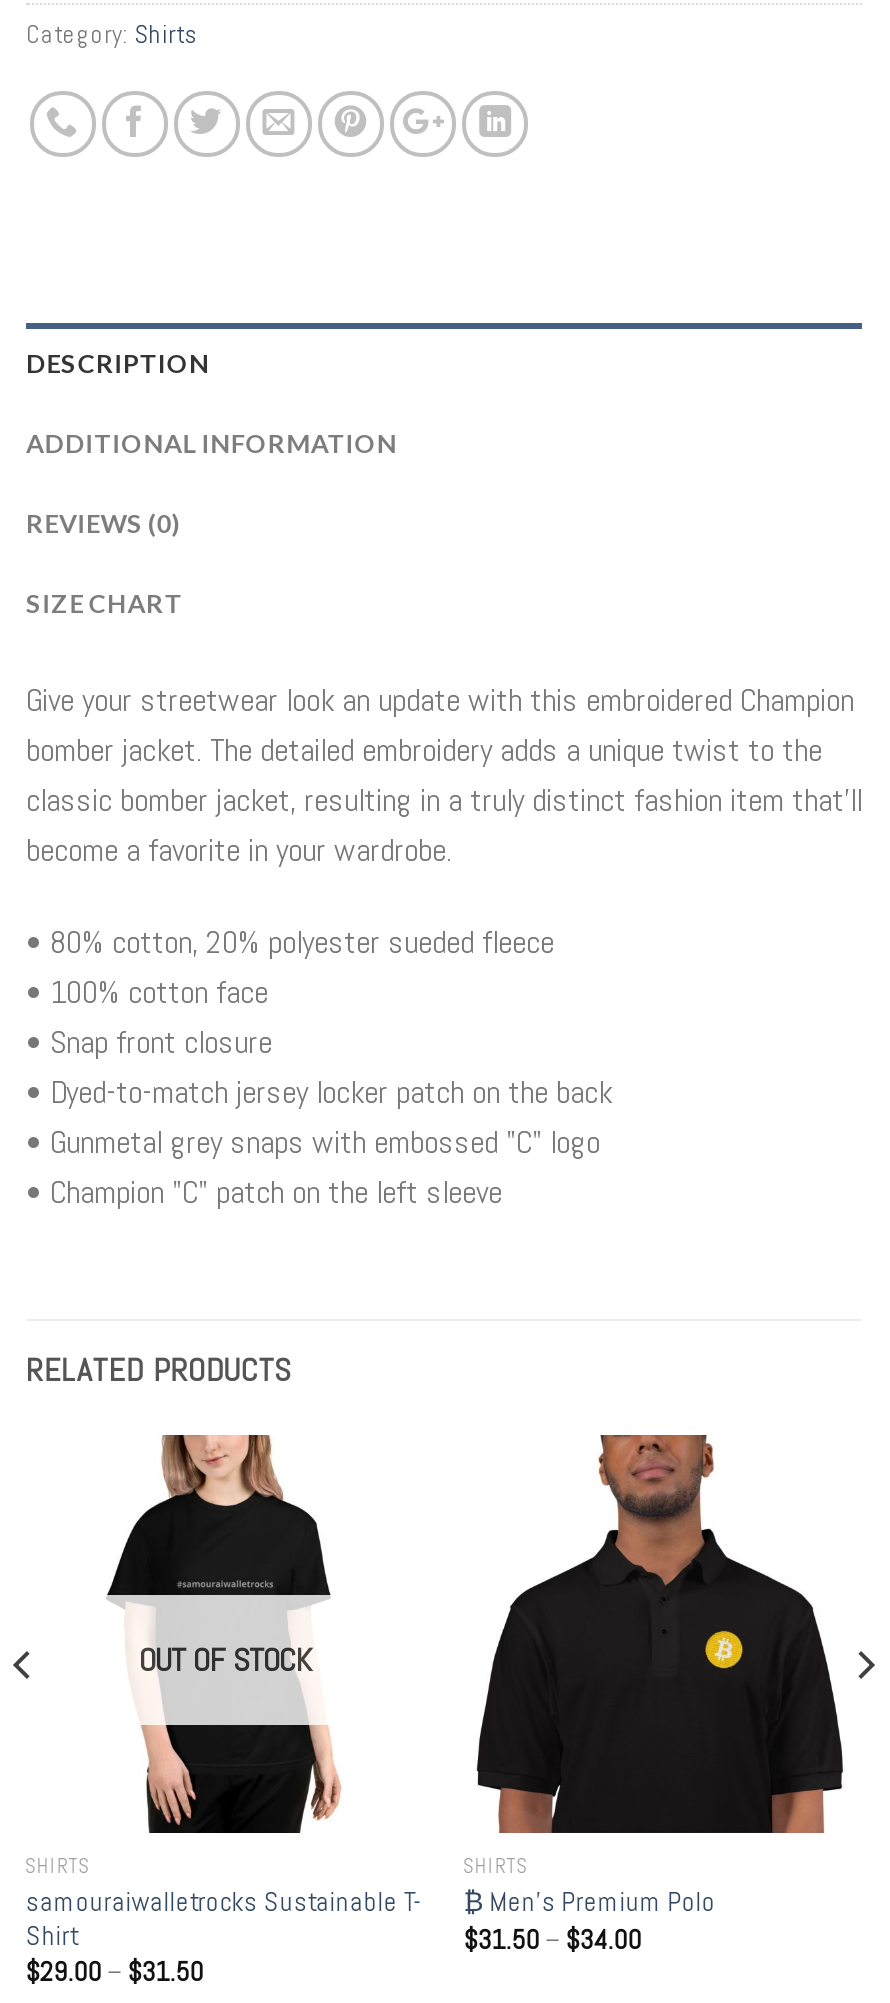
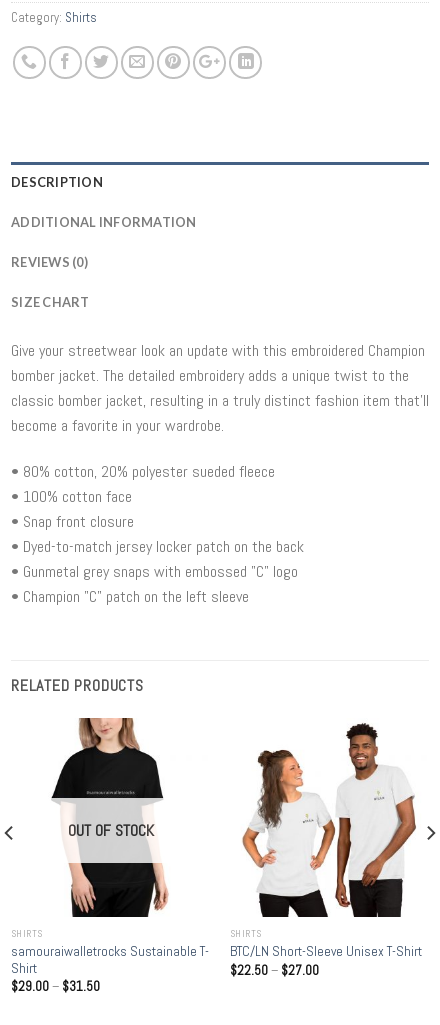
- [image]
- ₿ Men’s Premium Polo
- $31.50 – $34.00
+ [image]
+ BTC/LN Short-Sleeve Unisex T-Shirt
+ $22.50 – $27.00
